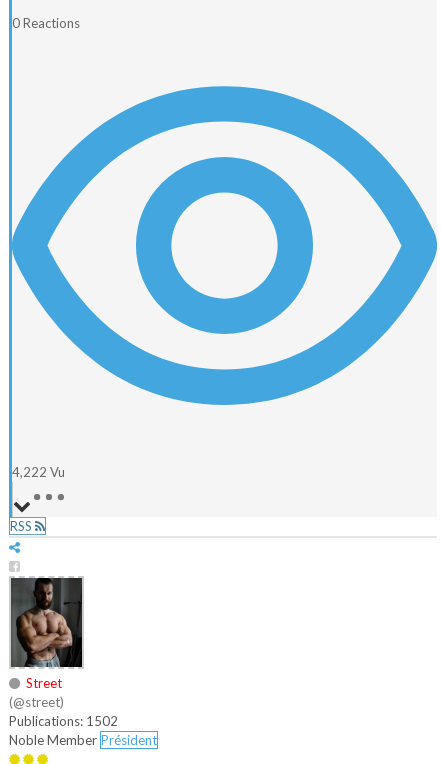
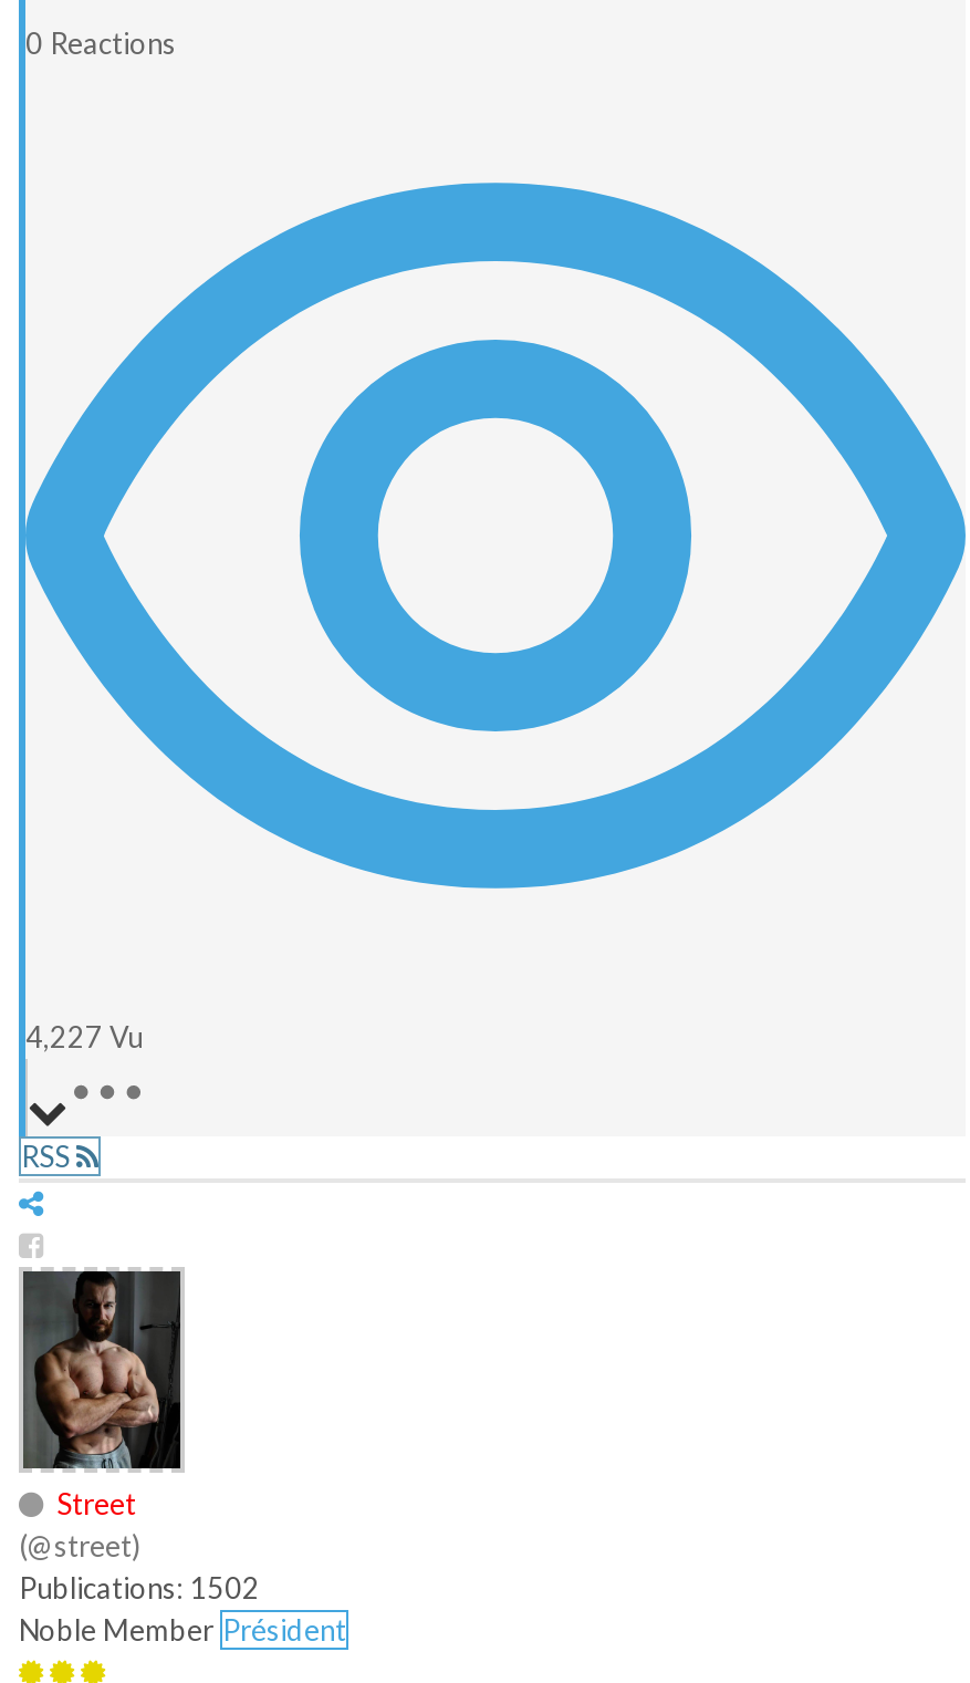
- 4,222 Vu
+ 4,227 Vu
